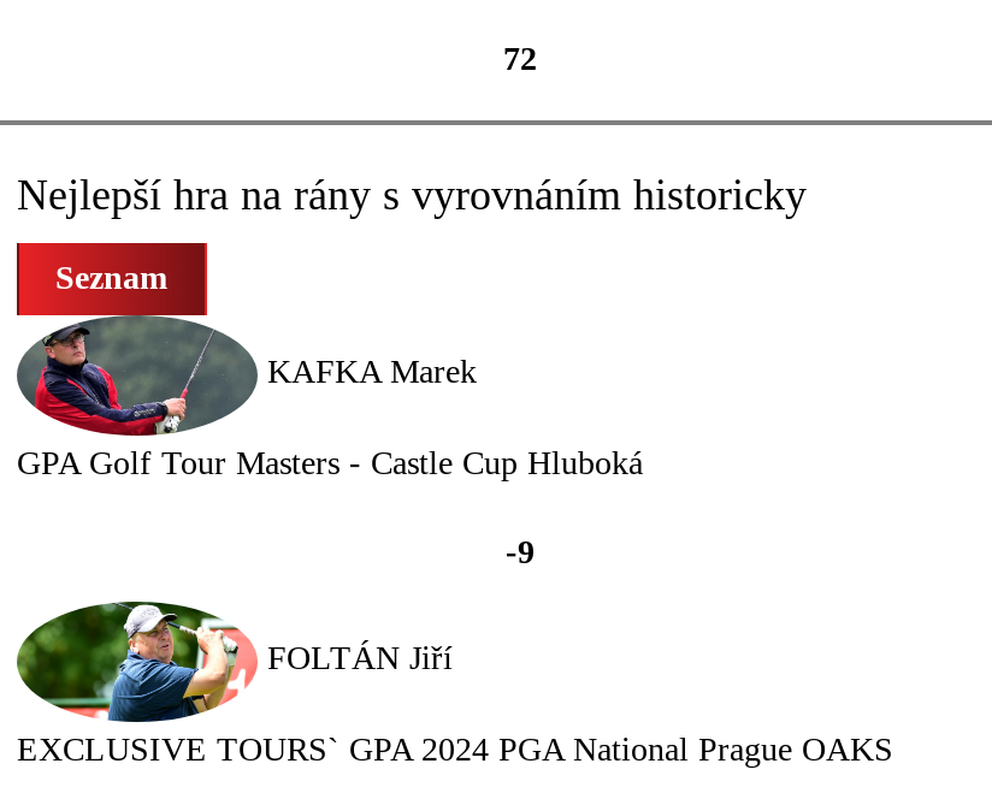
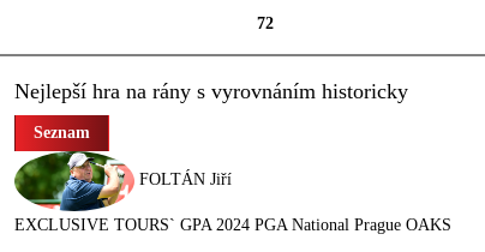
- [image]
- KAFKA Marek
- GPA Golf Tour Masters - Castle Cup Hluboká
- -9
